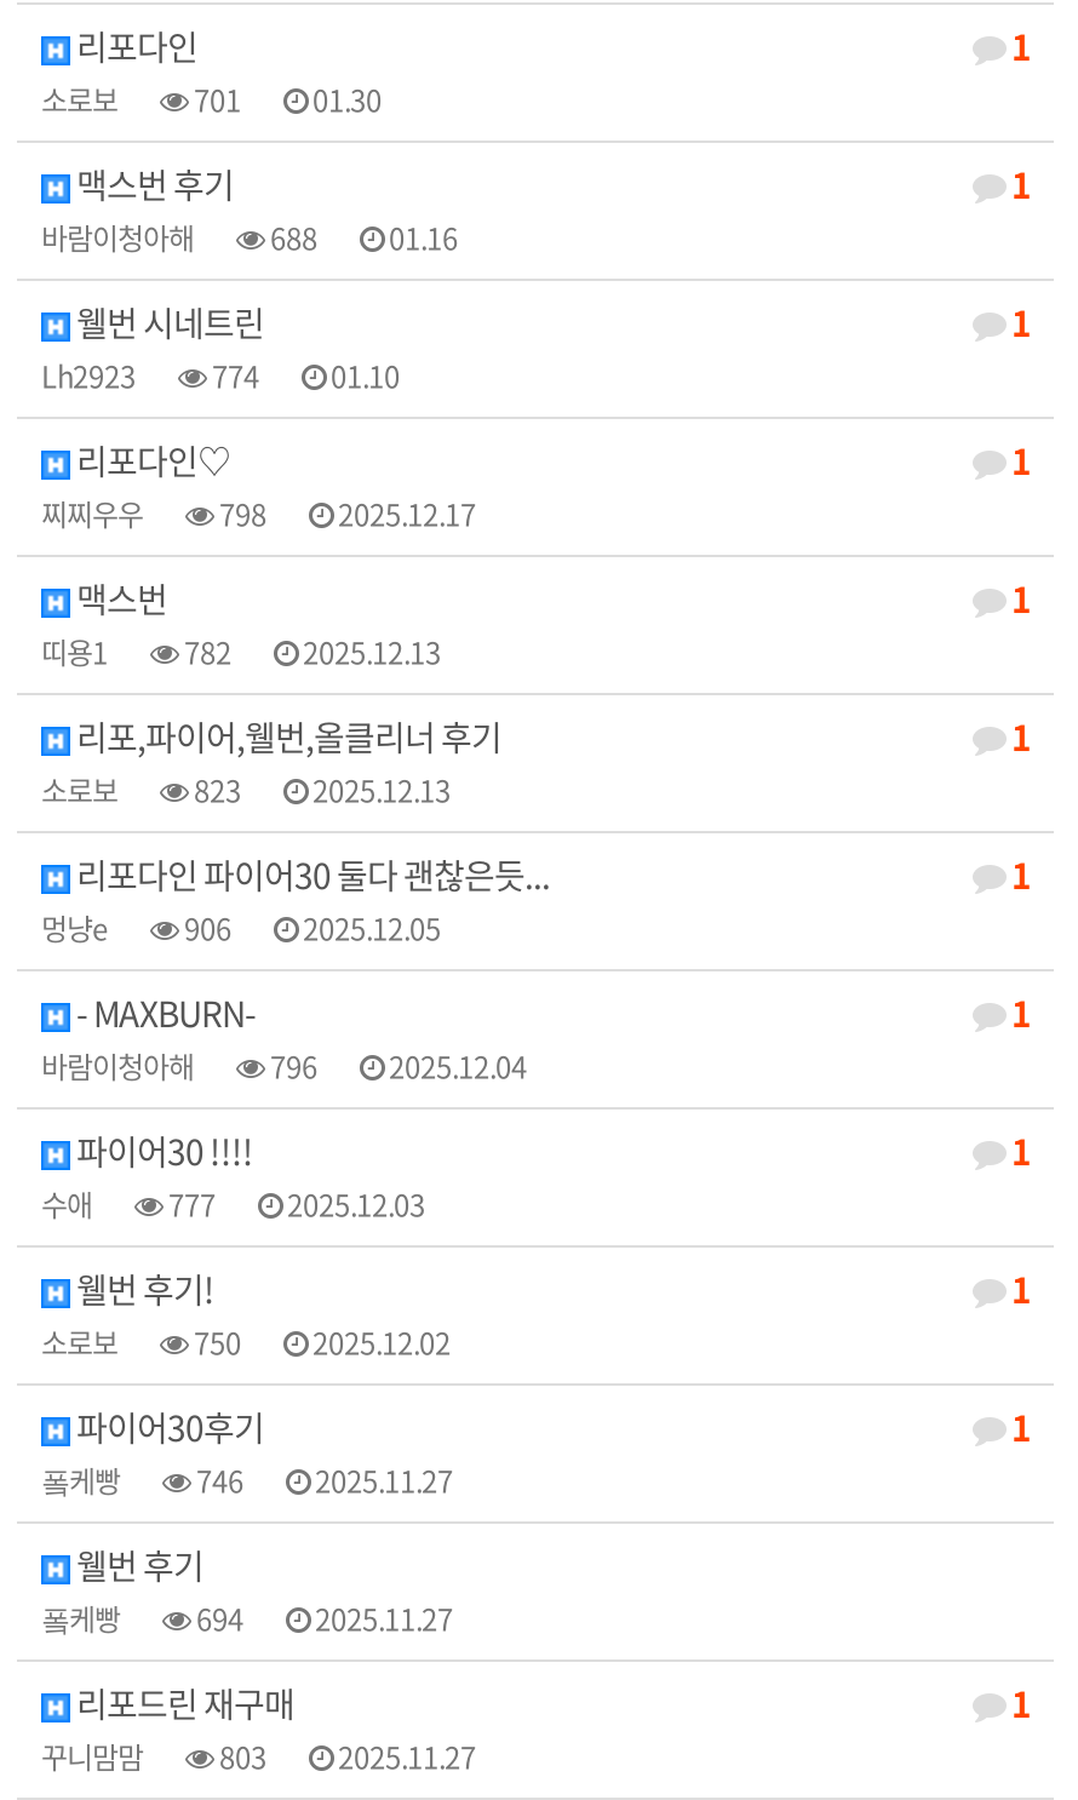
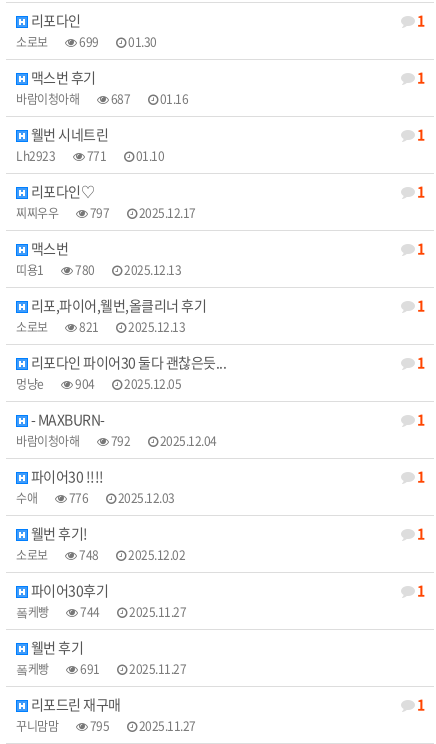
- 소로보 701 01.30
+ 소로보 699 01.30

- 바람이청아해 688 01.16
+ 바람이청아해 687 01.16

- Lh2923 774 01.10
+ Lh2923 771 01.10

- 찌찌우우 798 2025.12.17
+ 찌찌우우 797 2025.12.17

- 띠용1 782 2025.12.13
+ 띠용1 780 2025.12.13

- 소로보 823 2025.12.13
+ 소로보 821 2025.12.13

- 멍냥e 906 2025.12.05
+ 멍냥e 904 2025.12.05

- 바람이청아해 796 2025.12.04
+ 바람이청아해 792 2025.12.04

- 수애 777 2025.12.03
+ 수애 776 2025.12.03

- 소로보 750 2025.12.02
+ 소로보 748 2025.12.02

- 746
+ 744

- 694
+ 691

- 꾸니맘맘 803 2025.11.27
+ 꾸니맘맘 795 2025.11.27
